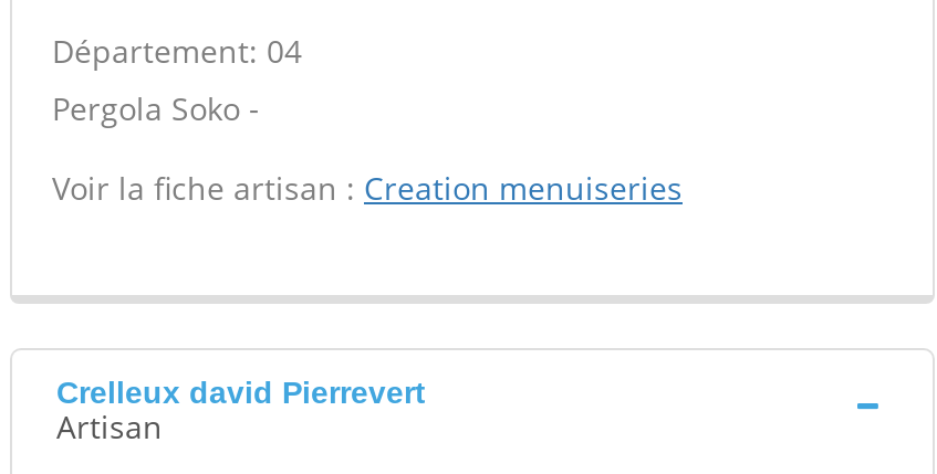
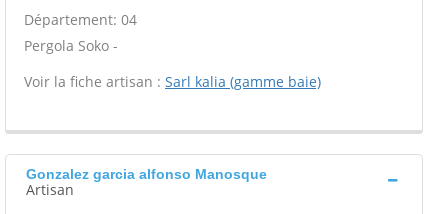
- Voir la fiche artisan : Creation menuiseries
+ Voir la fiche artisan : Sarl kalia (gamme baie)

- Crelleux david Pierrevert
+ Gonzalez garcia alfonso Manosque
